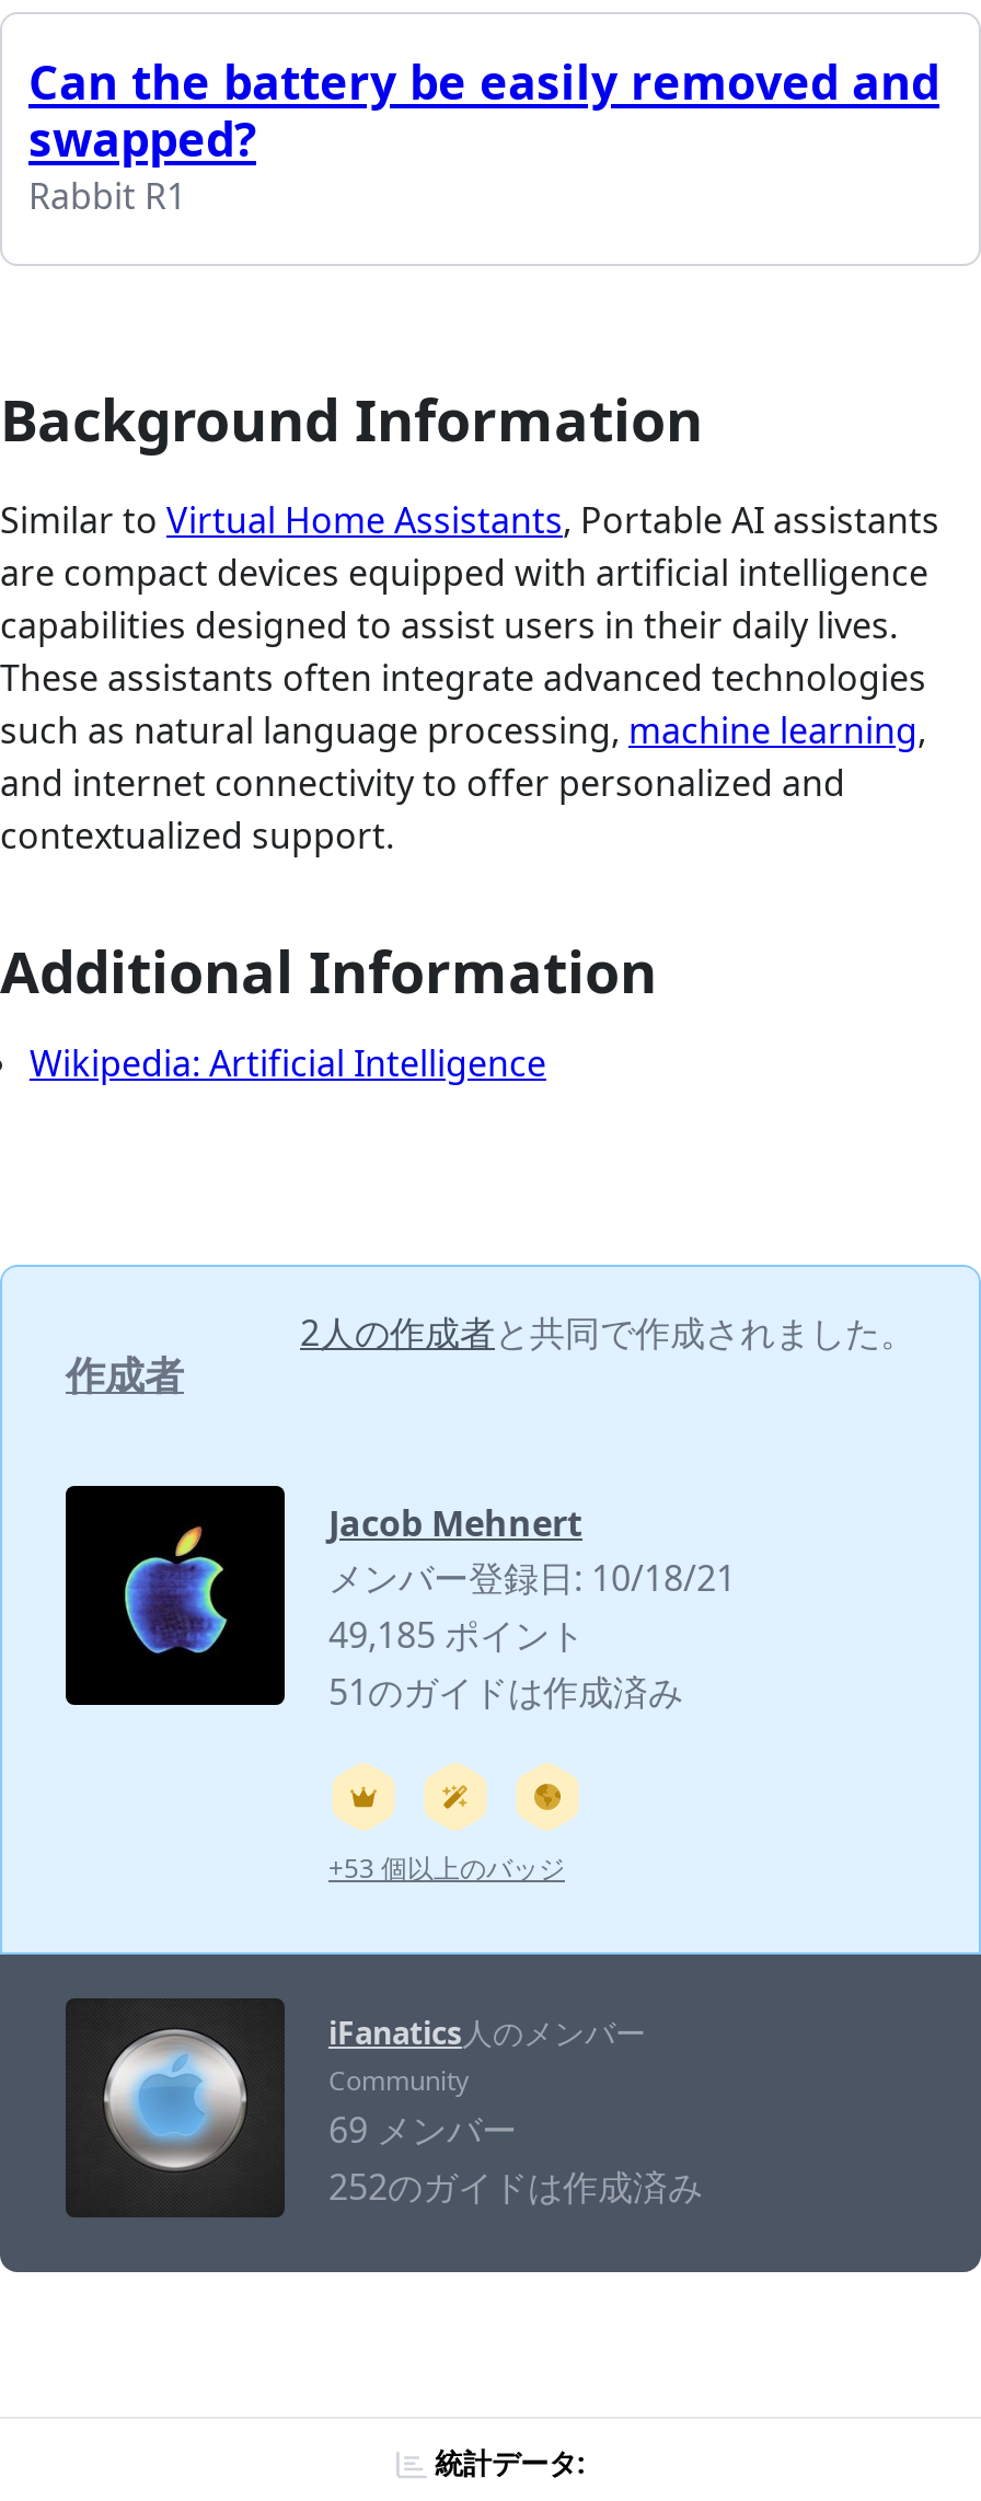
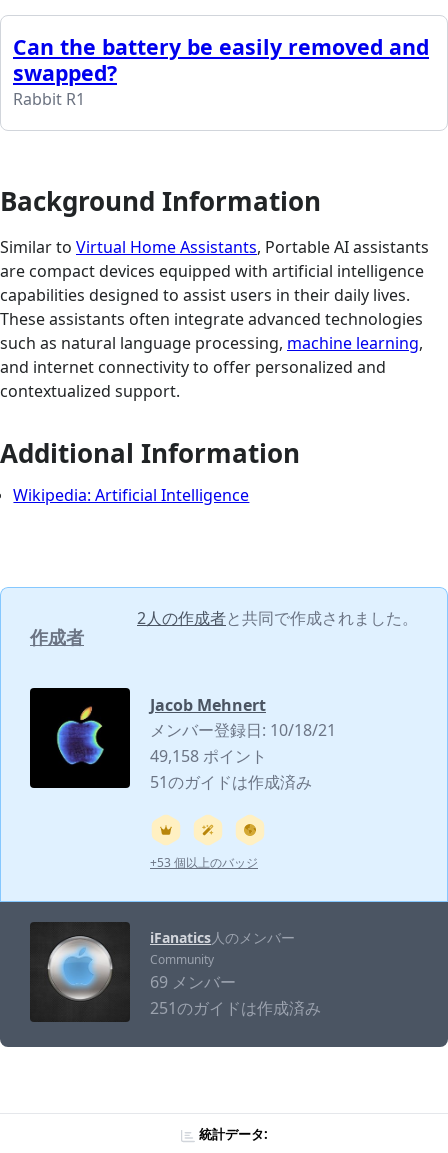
- 49,185 ポイント
+ 49,158 ポイント

- 252のガイドは作成済み
+ 251のガイドは作成済み
